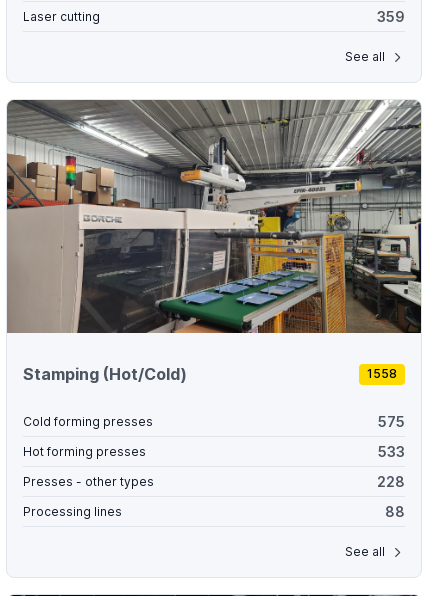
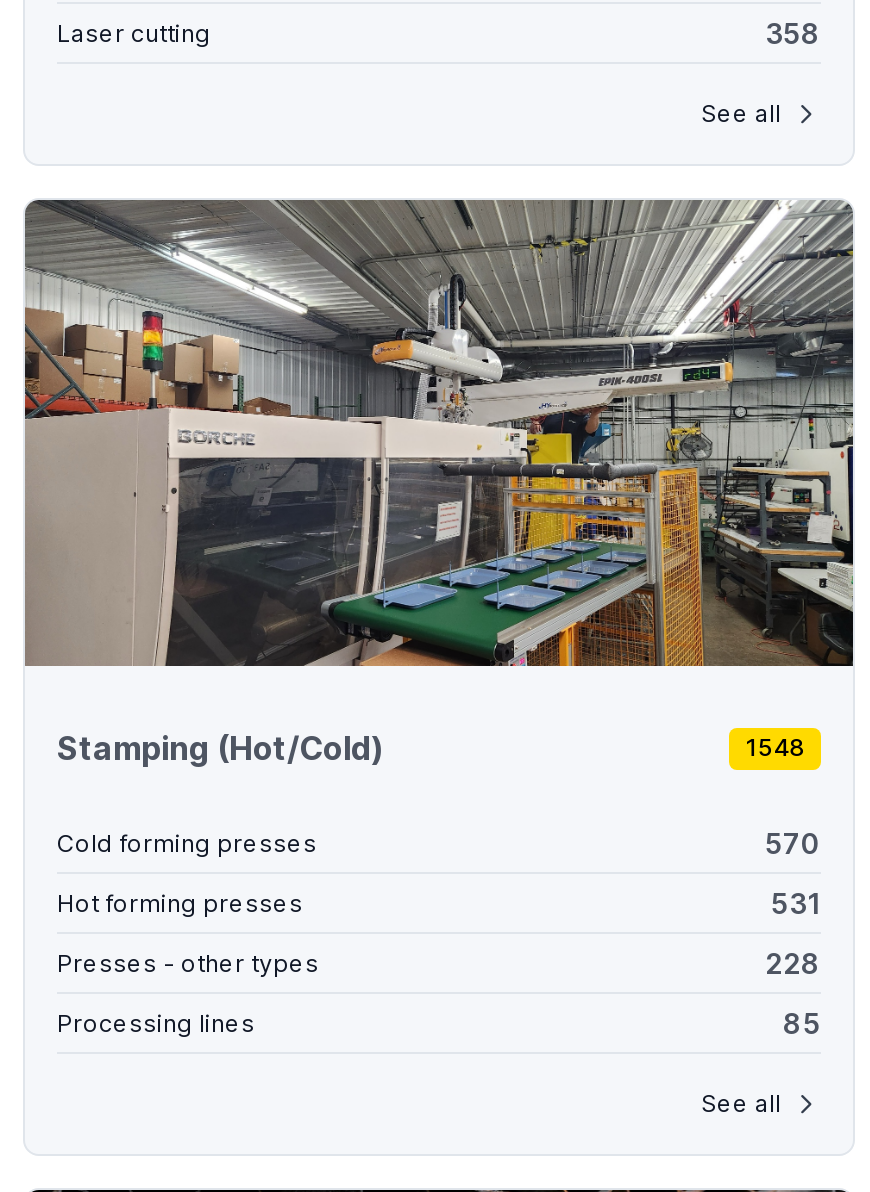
- 359
+ 358

- 1558
+ 1548

- 575
+ 570

- 533
+ 531

- 88
+ 85
